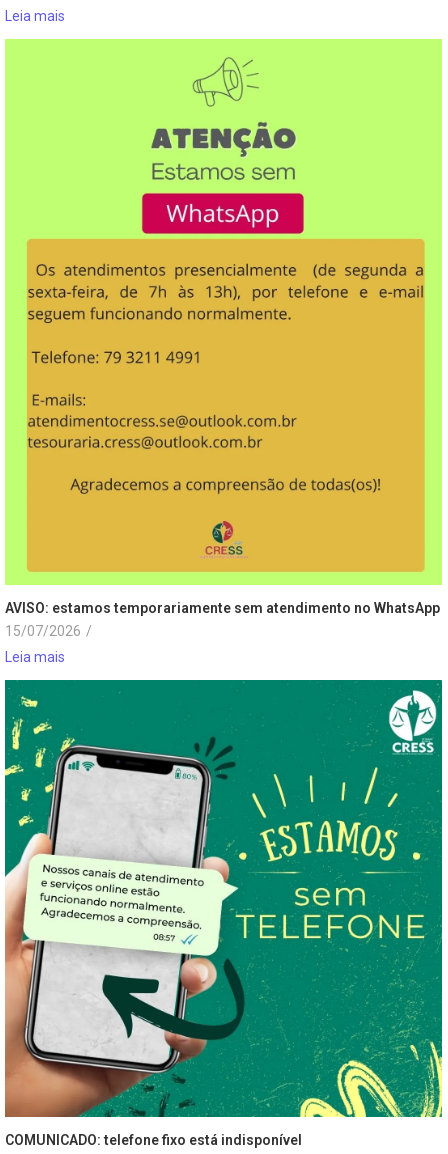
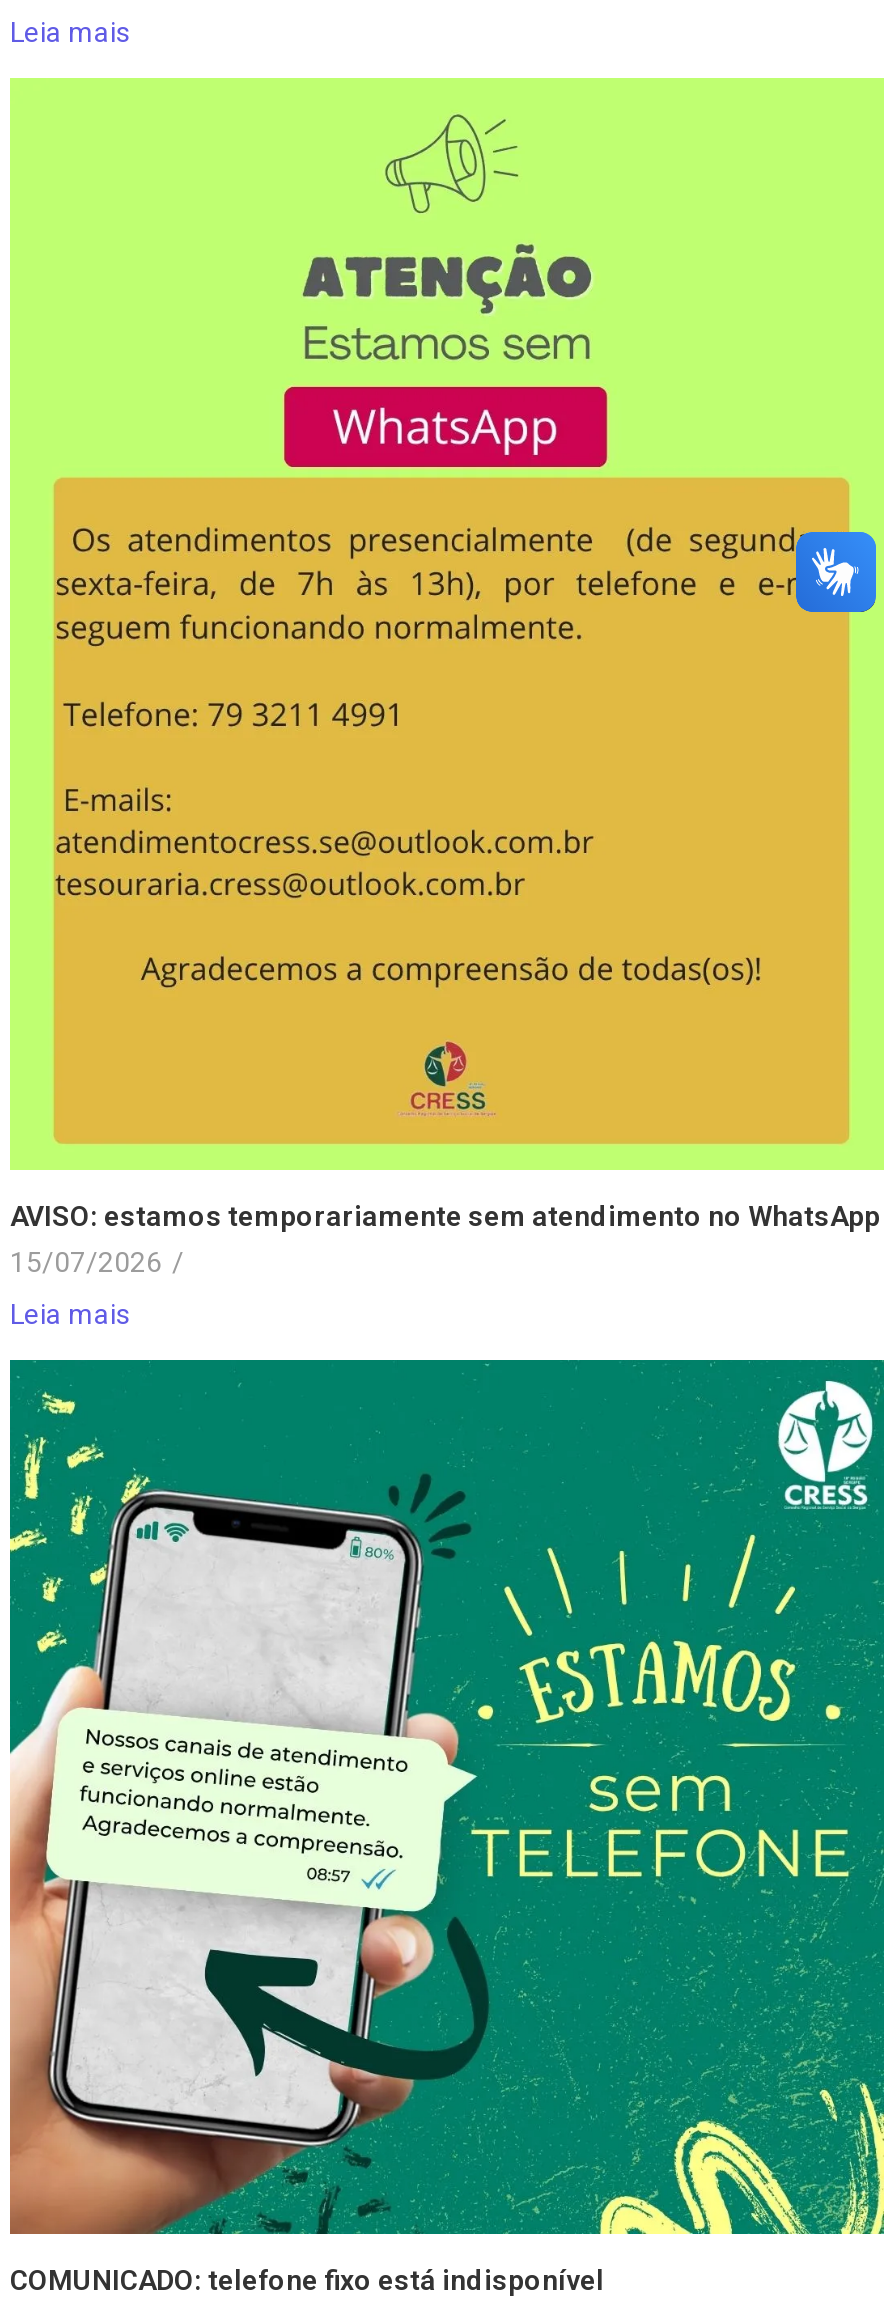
- [image]
+ [image]
